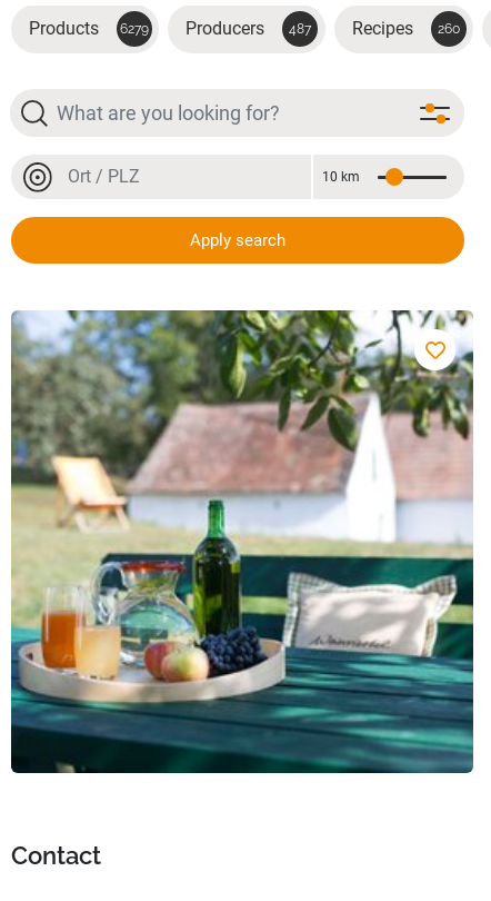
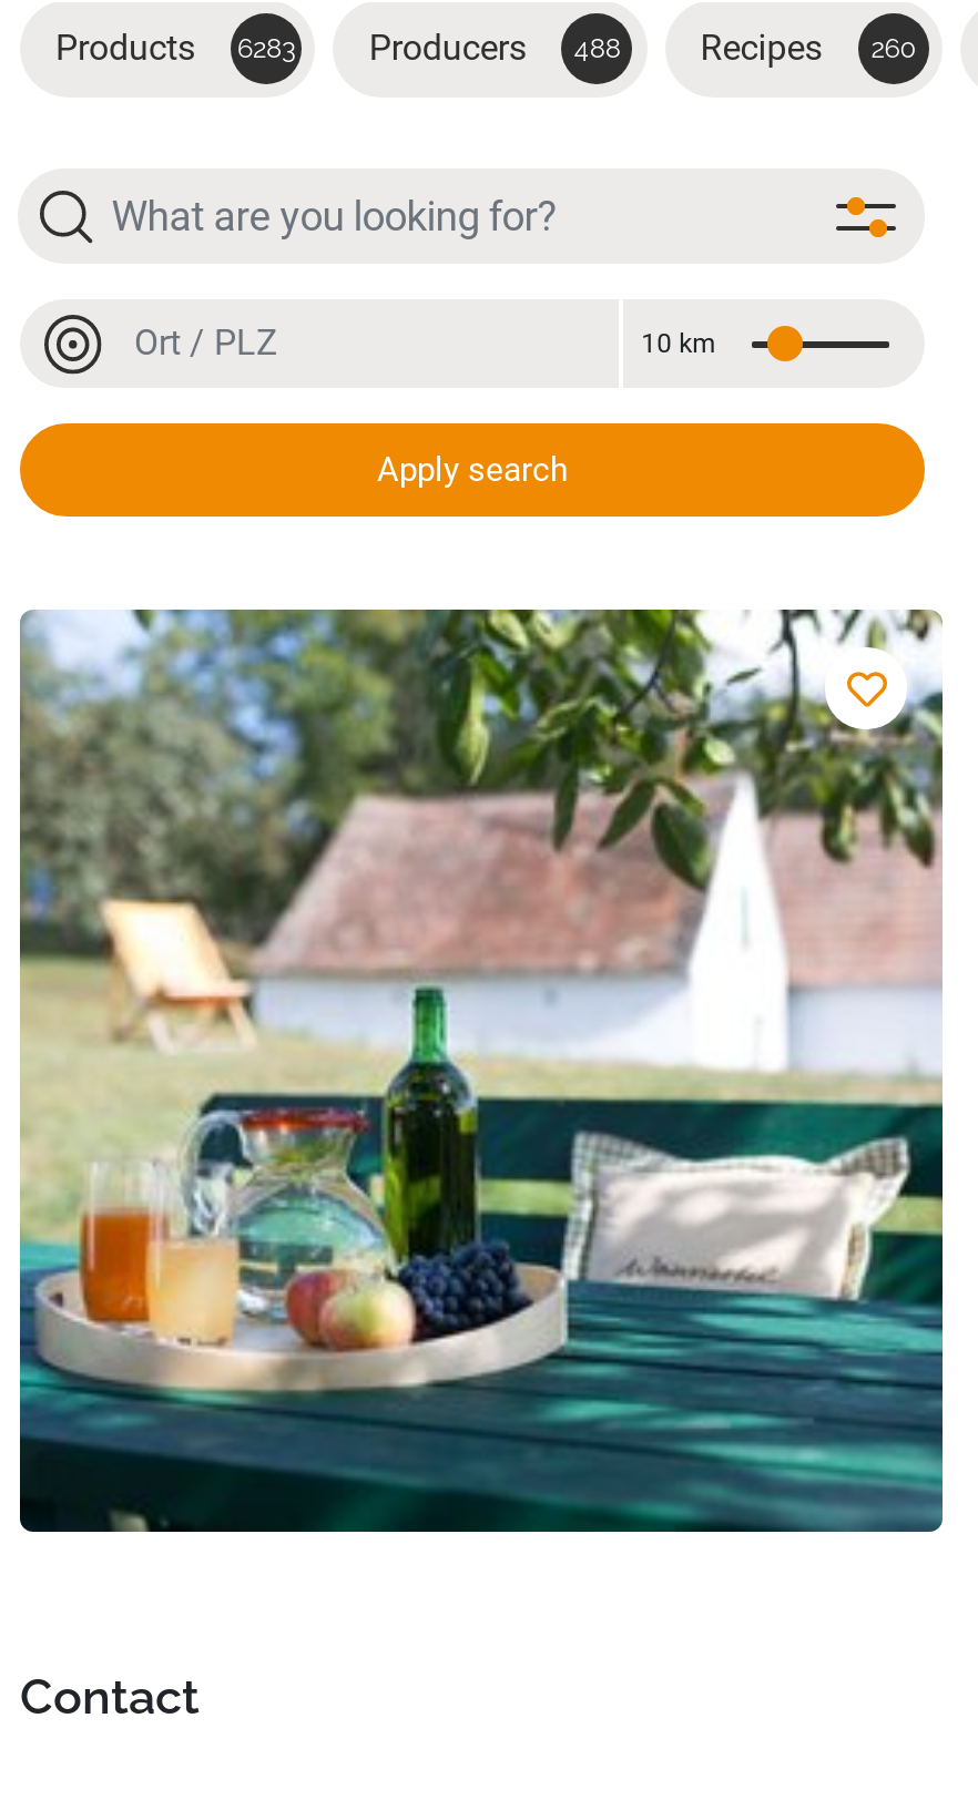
- Products 6279
+ Products 6283

- Producers 487
+ Producers 488
